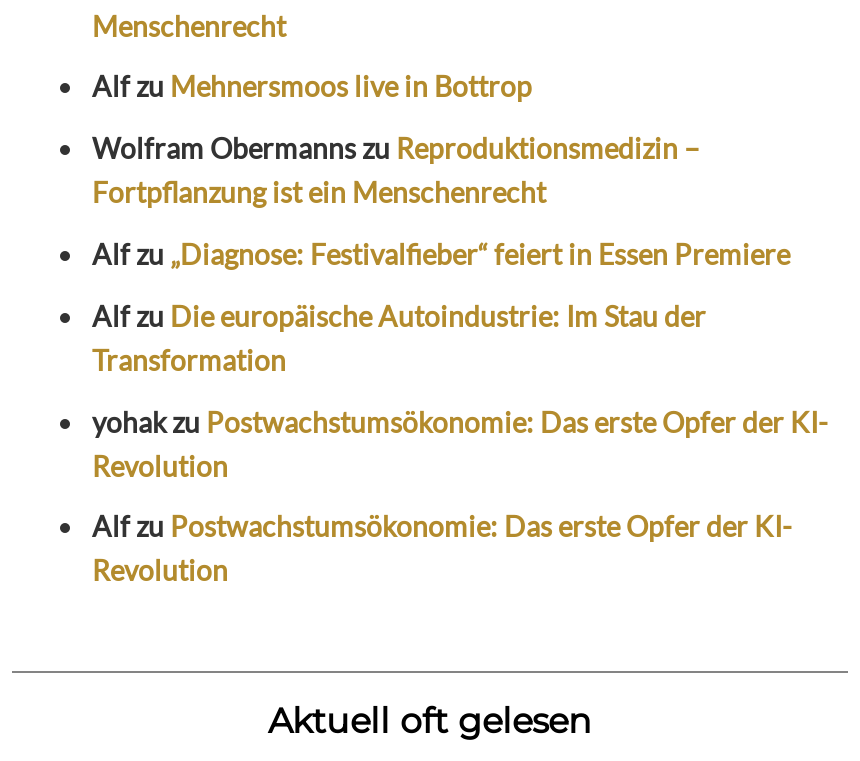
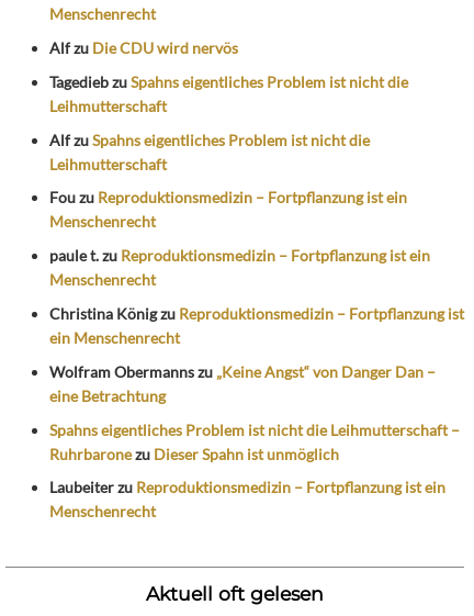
- Alf zu Mehnersmoos live in Bottrop
- Wolfram Obermanns zu Reproduktionsmedizin –
- Fortpflanzung ist ein Menschenrecht
- Alf zu „Diagnose: Festivalfieber“ feiert in Essen Premiere
- Alf zu Die europäische Autoindustrie: Im Stau der
- Transformation
- yohak zu Postwachstumsökonomie: Das erste Opfer der KI-
- Revolution
- Alf zu Postwachstumsökonomie: Das erste Opfer der KI-
- Revolution
+ Alf zu Die CDU wird nervös
+ Tagedieb zu Spahns eigentliches Problem ist nicht die
+ Leihmutterschaft
+ Alf zu Spahns eigentliches Problem ist nicht die
+ Leihmutterschaft
+ Fou zu Reproduktionsmedizin – Fortpflanzung ist ein
+ Menschenrecht
+ paule t. zu Reproduktionsmedizin – Fortpflanzung ist ein
+ Menschenrecht
+ Christina König zu Reproduktionsmedizin – Fortpflanzung ist
+ ein Menschenrecht
+ Wolfram Obermanns zu „Keine Angst“ von Danger Dan –
+ eine Betrachtung
+ Spahns eigentliches Problem ist nicht die Leihmutterschaft –
+ Ruhrbarone zu Dieser Spahn ist unmöglich
+ Laubeiter zu Reproduktionsmedizin – Fortpflanzung ist ein
+ Menschenrecht
